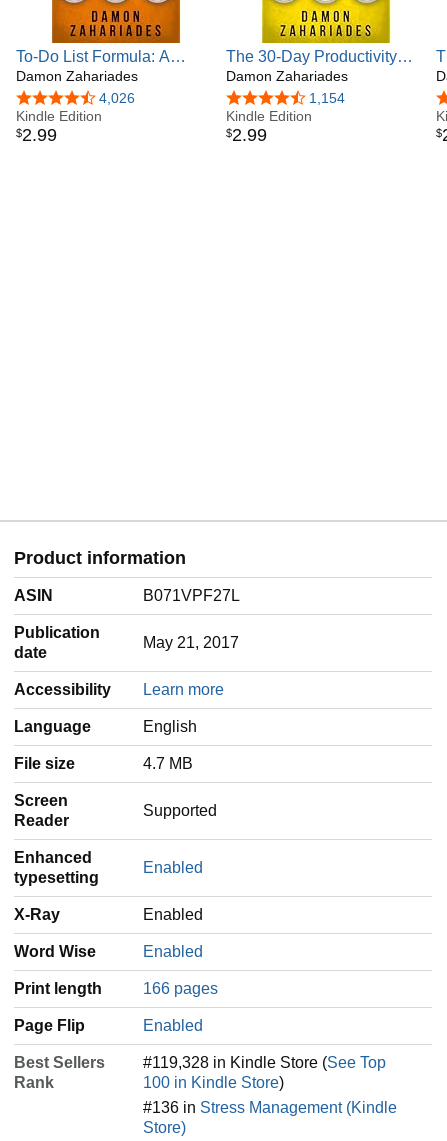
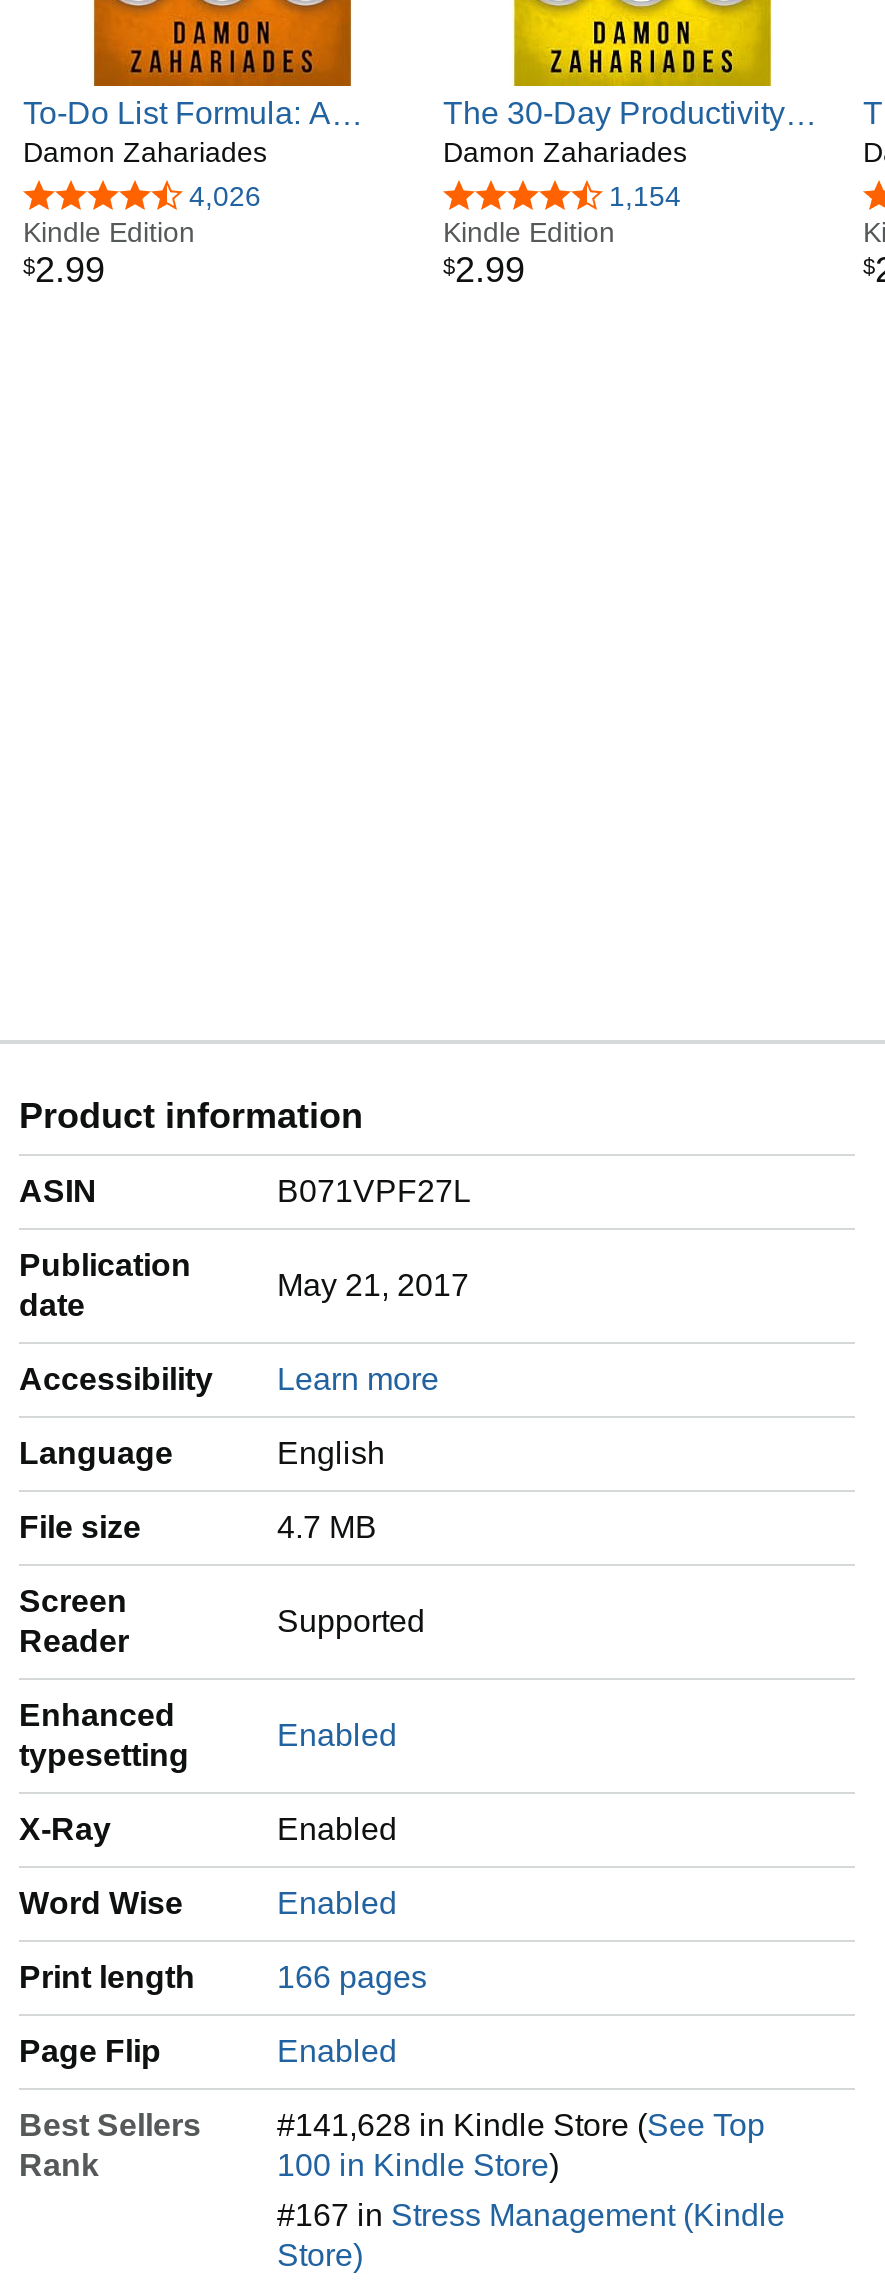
- #119,328 in Kindle Store (See Top
+ #141,628 in Kindle Store (See Top

- #136 in Stress Management (Kindle
+ #167 in Stress Management (Kindle
